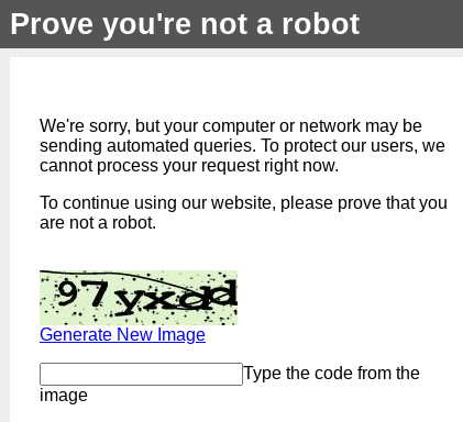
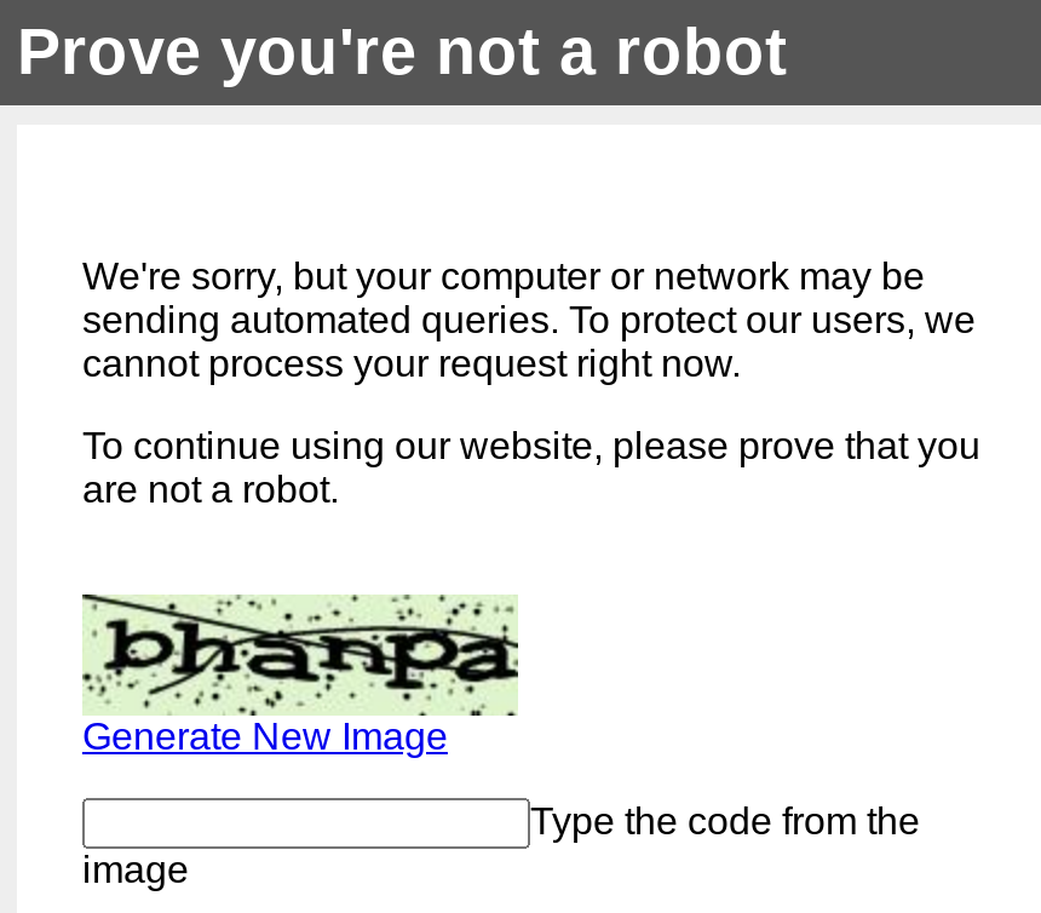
- [image]
+ [image]
